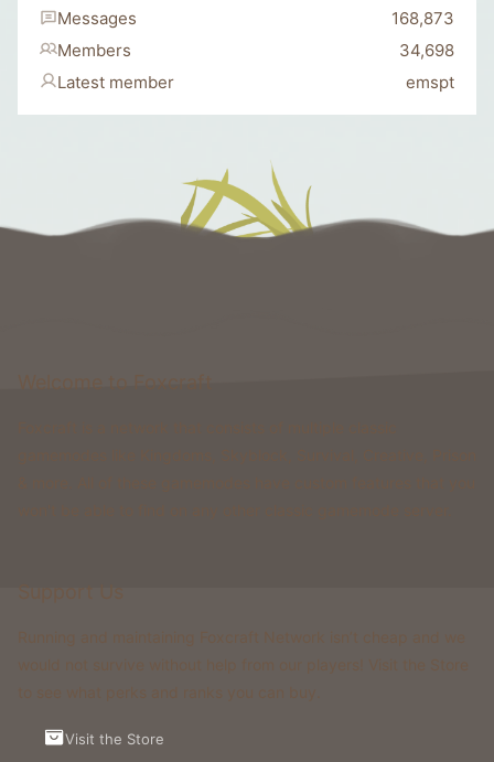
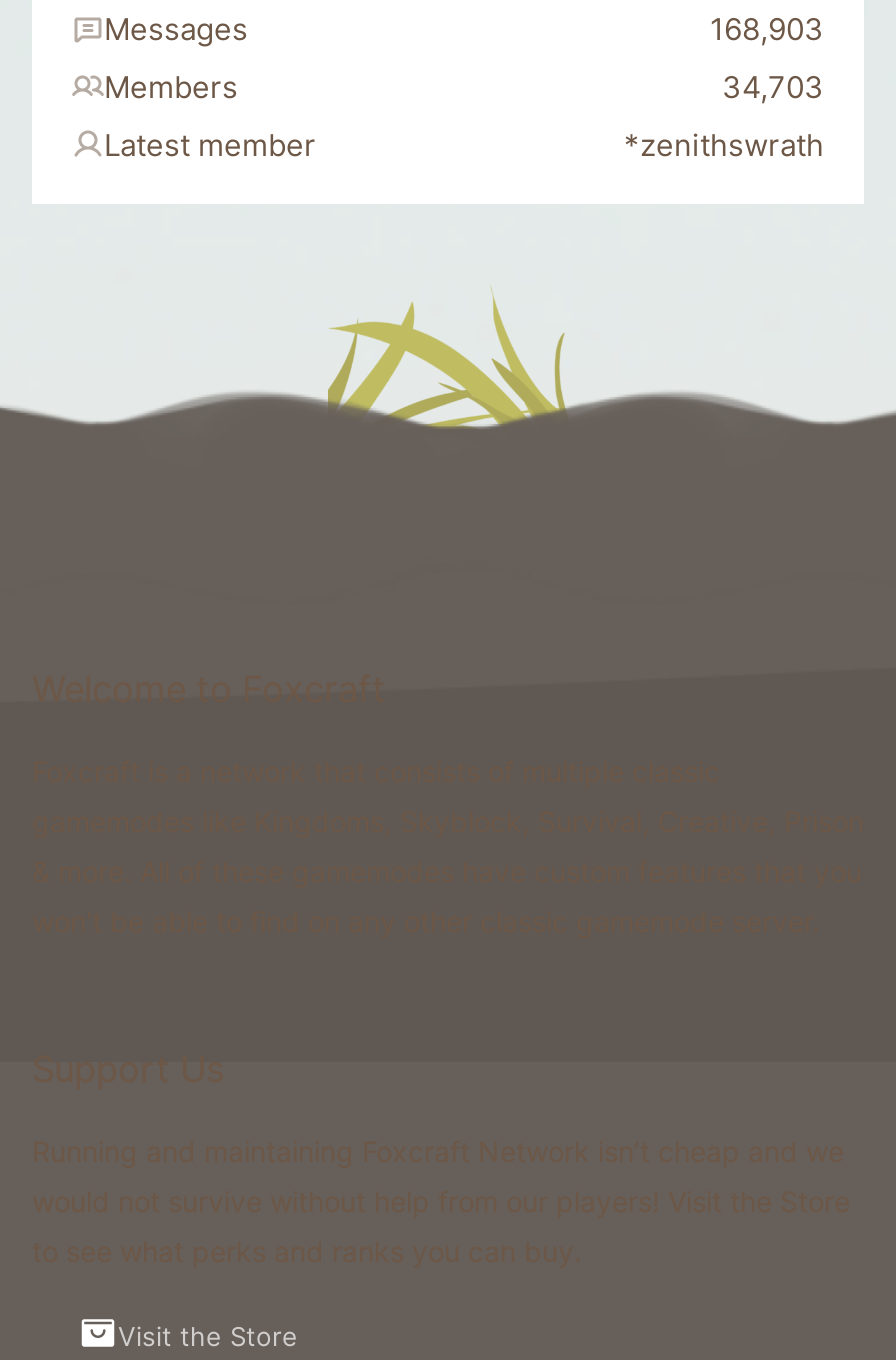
- 168,873
+ 168,903

- 34,698
+ 34,703

- emspt
+ *zenithswrath
